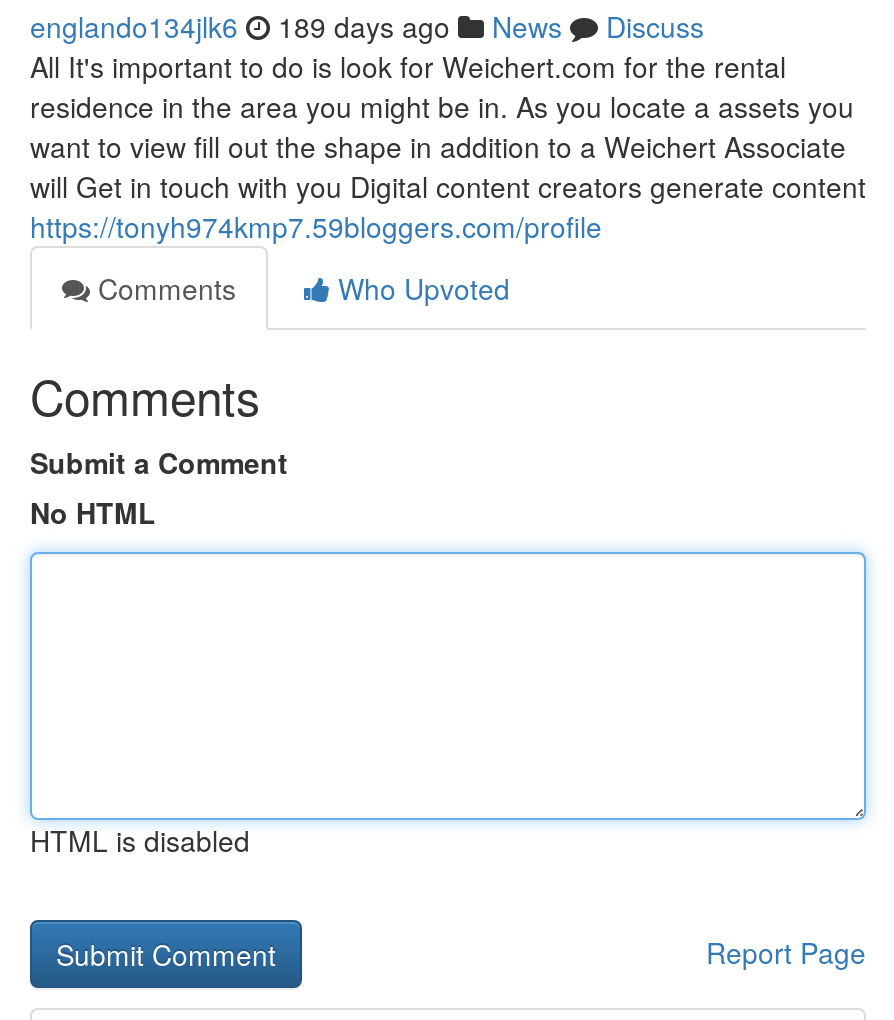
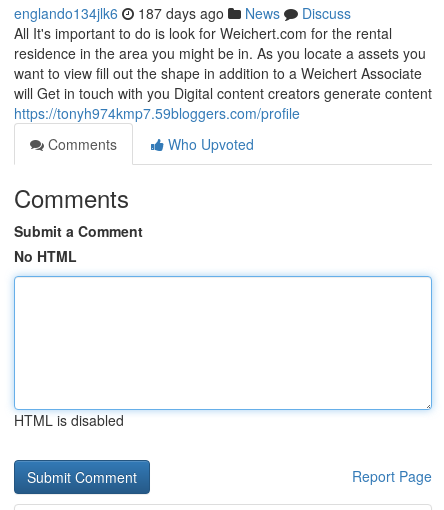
- englando134jlk6 189 days ago News Discuss
+ englando134jlk6 187 days ago News Discuss
